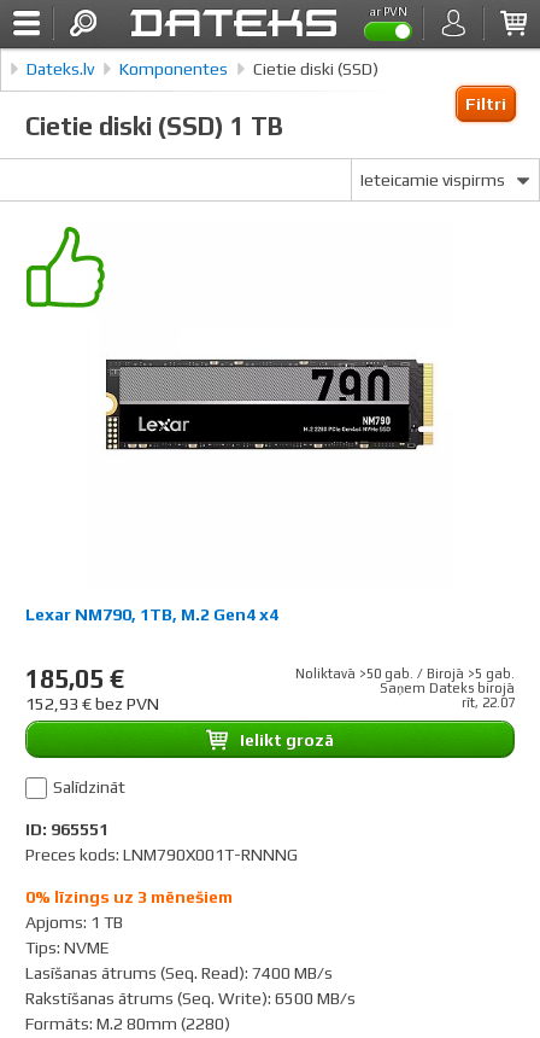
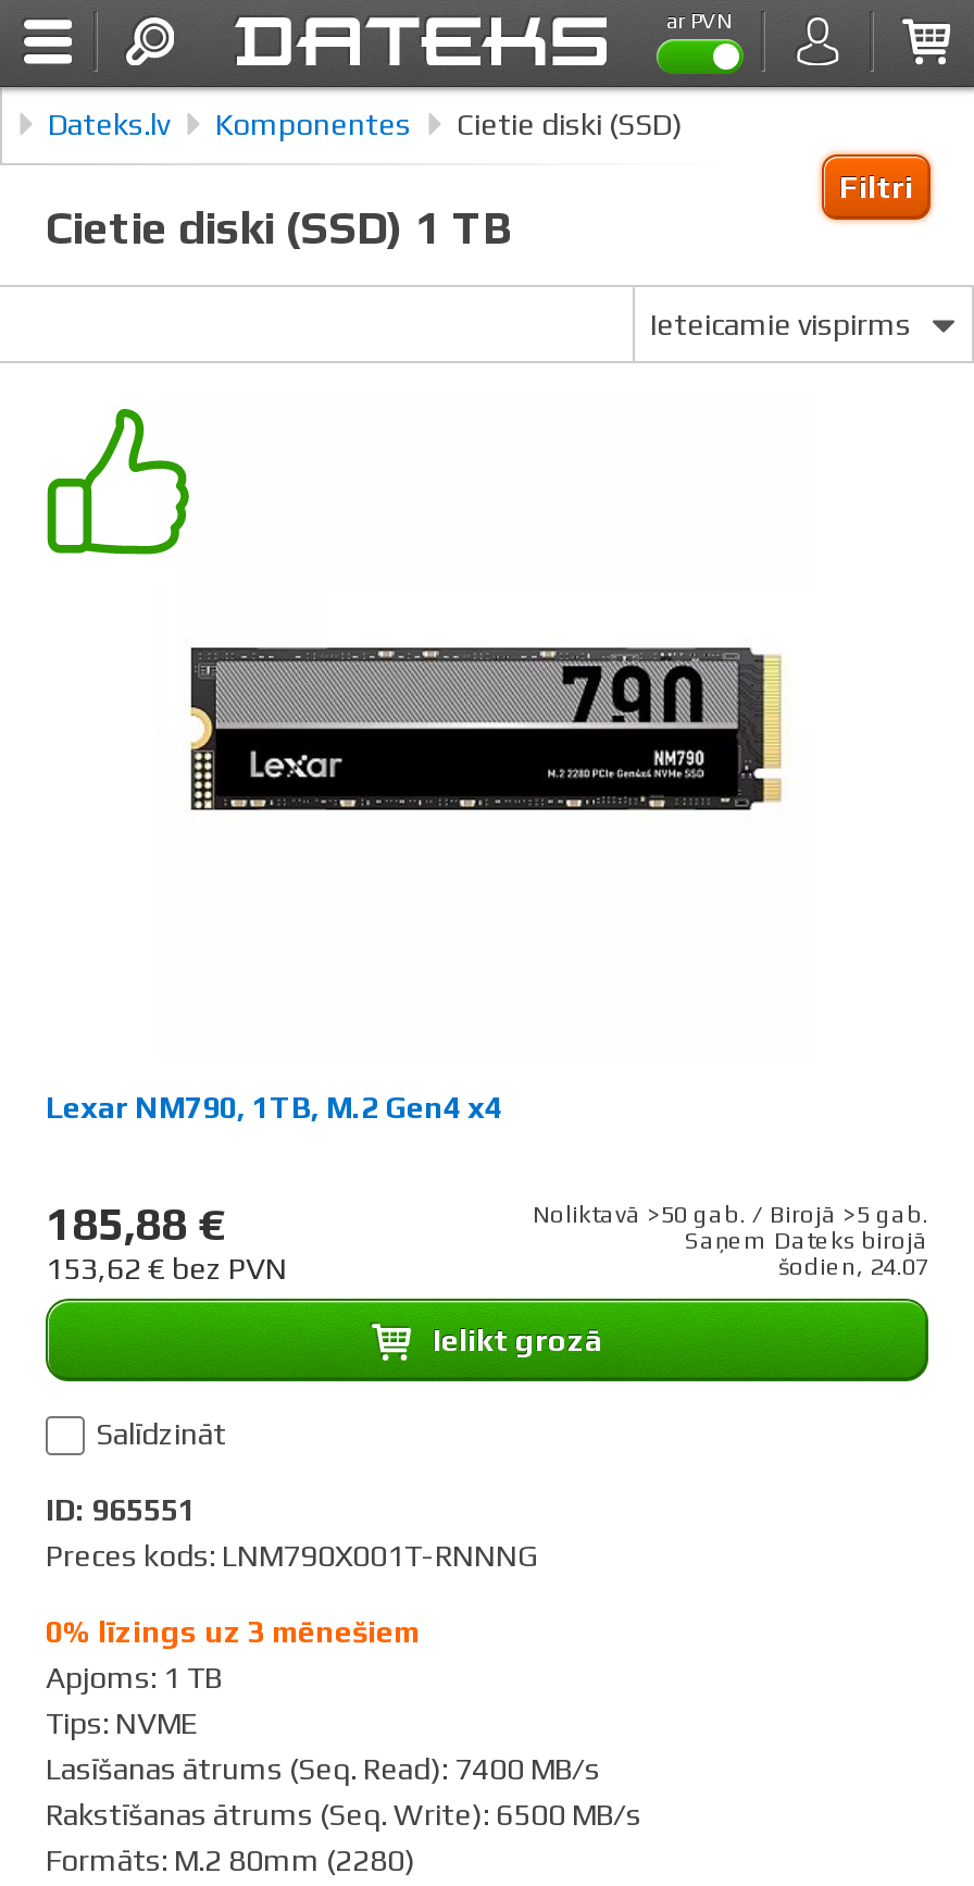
- 185,05 €
+ 185,88 €

- 152,93 € bez PVN
+ 153,62 € bez PVN

- rīt, 22.07
+ šodien, 24.07
